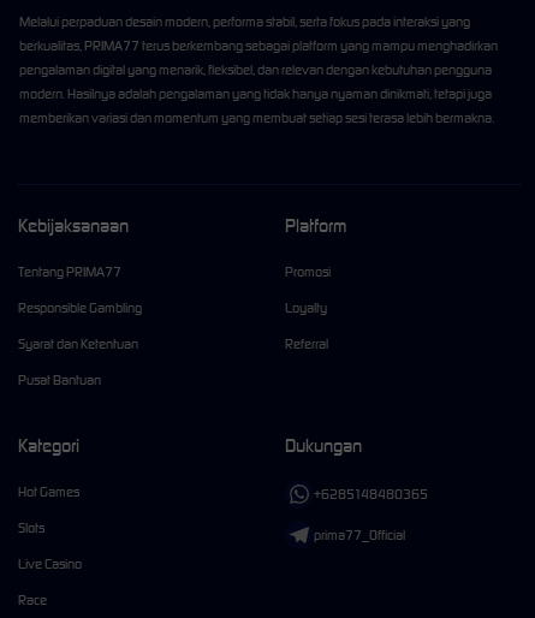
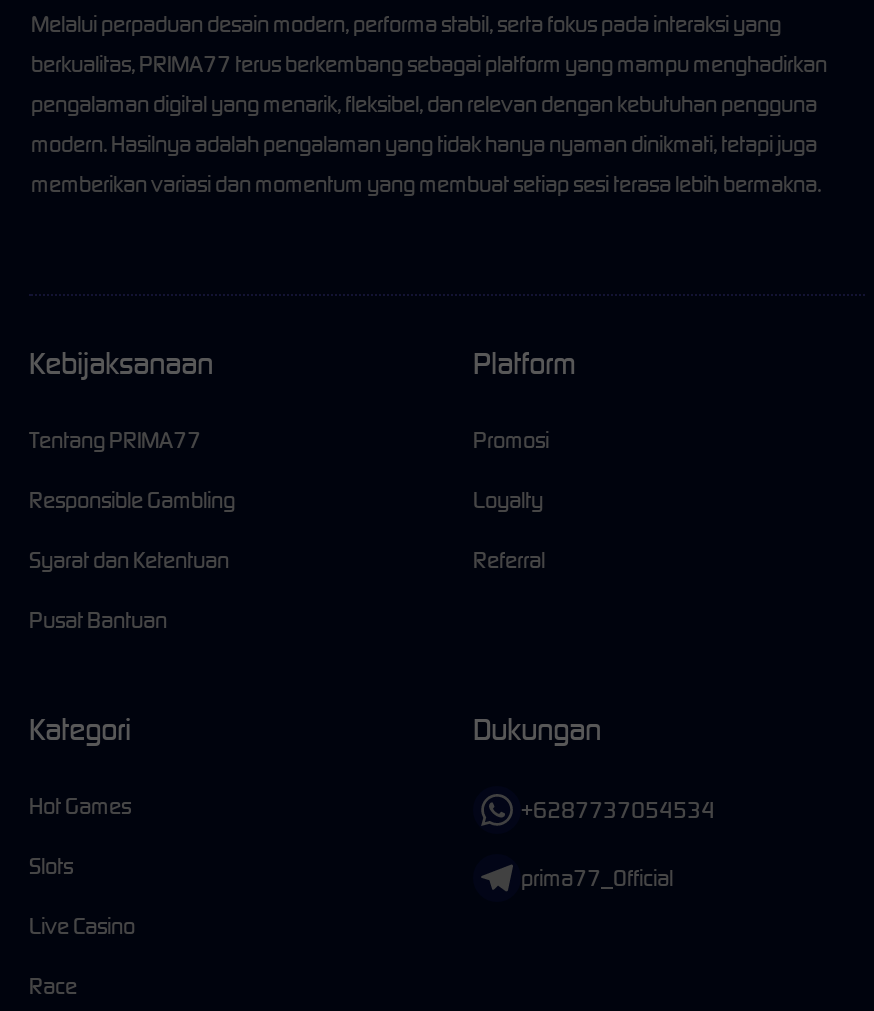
- +6285148480365
+ +6287737054534
